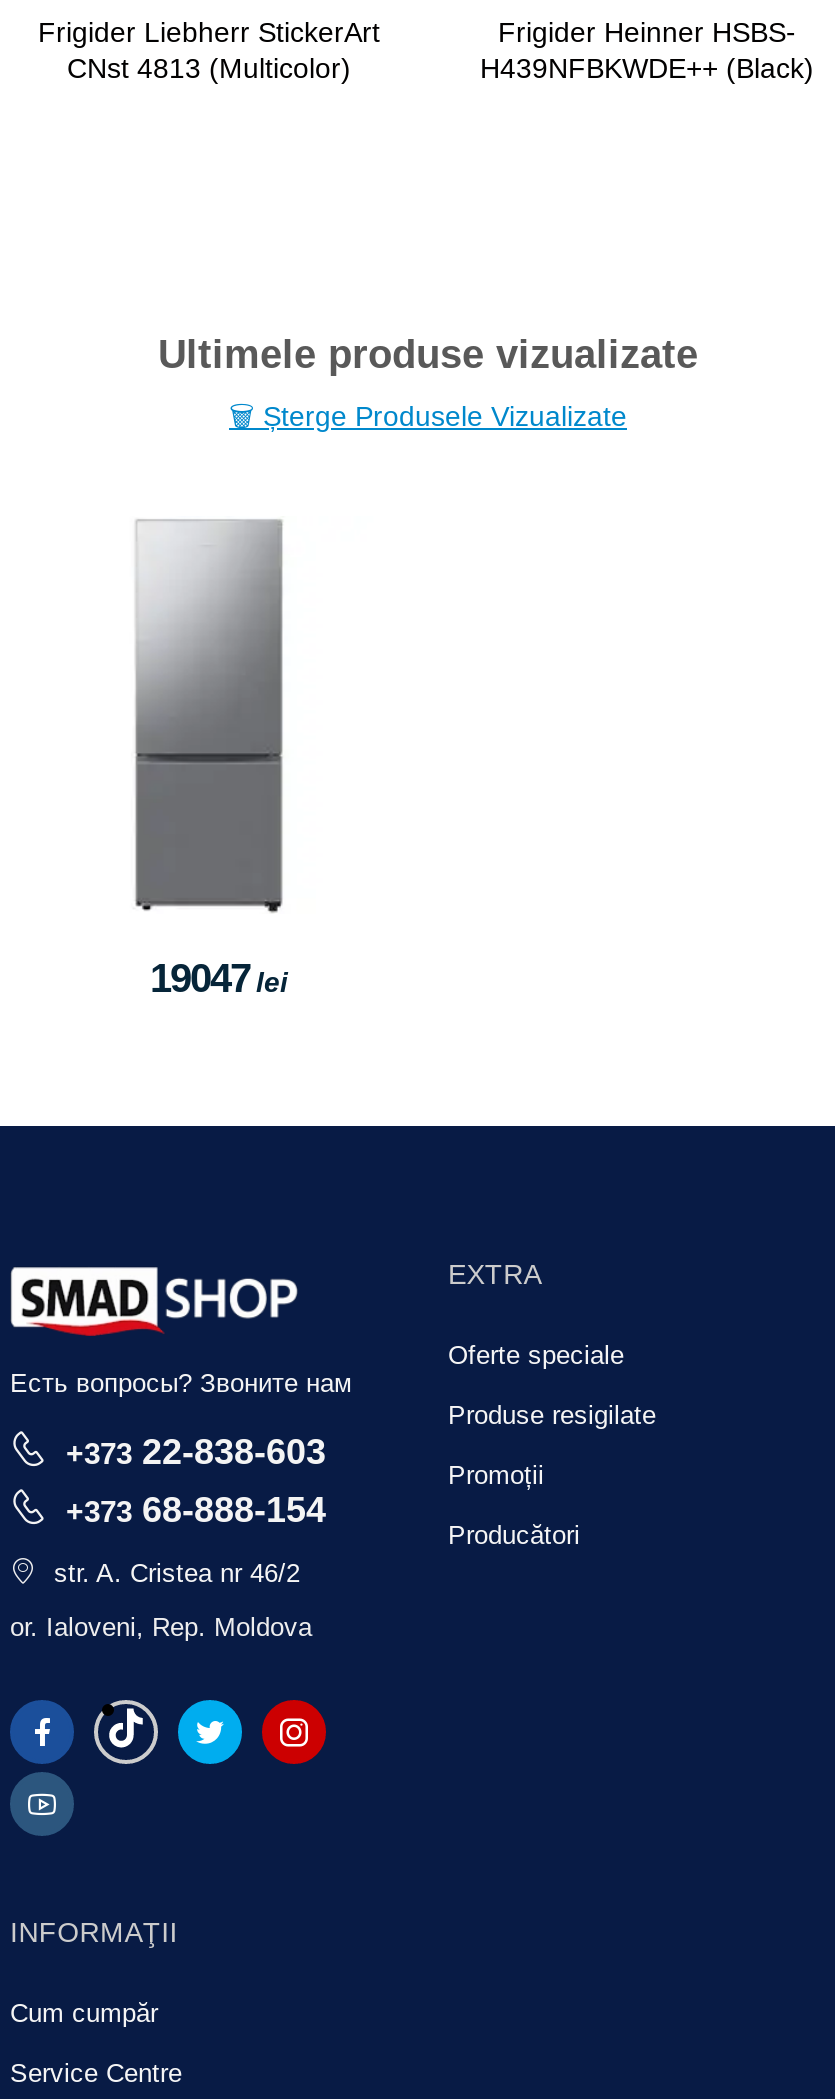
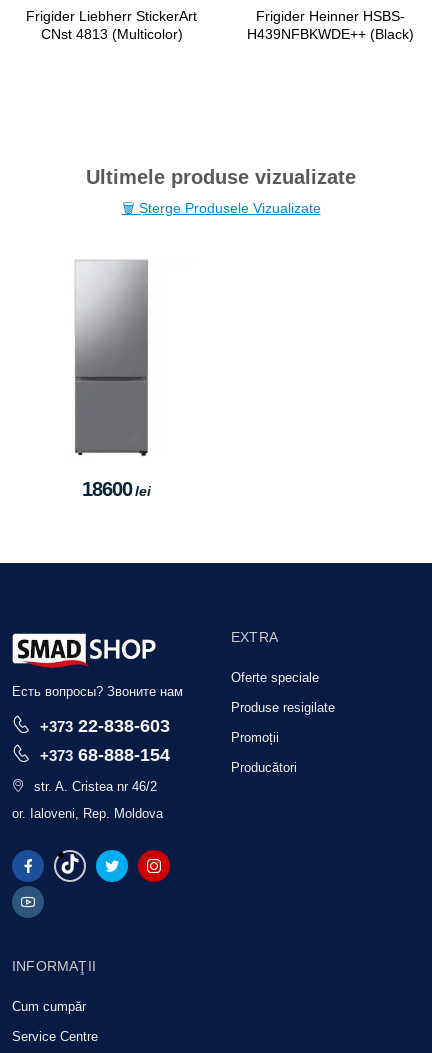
- 19047 lei
+ 18600 lei
